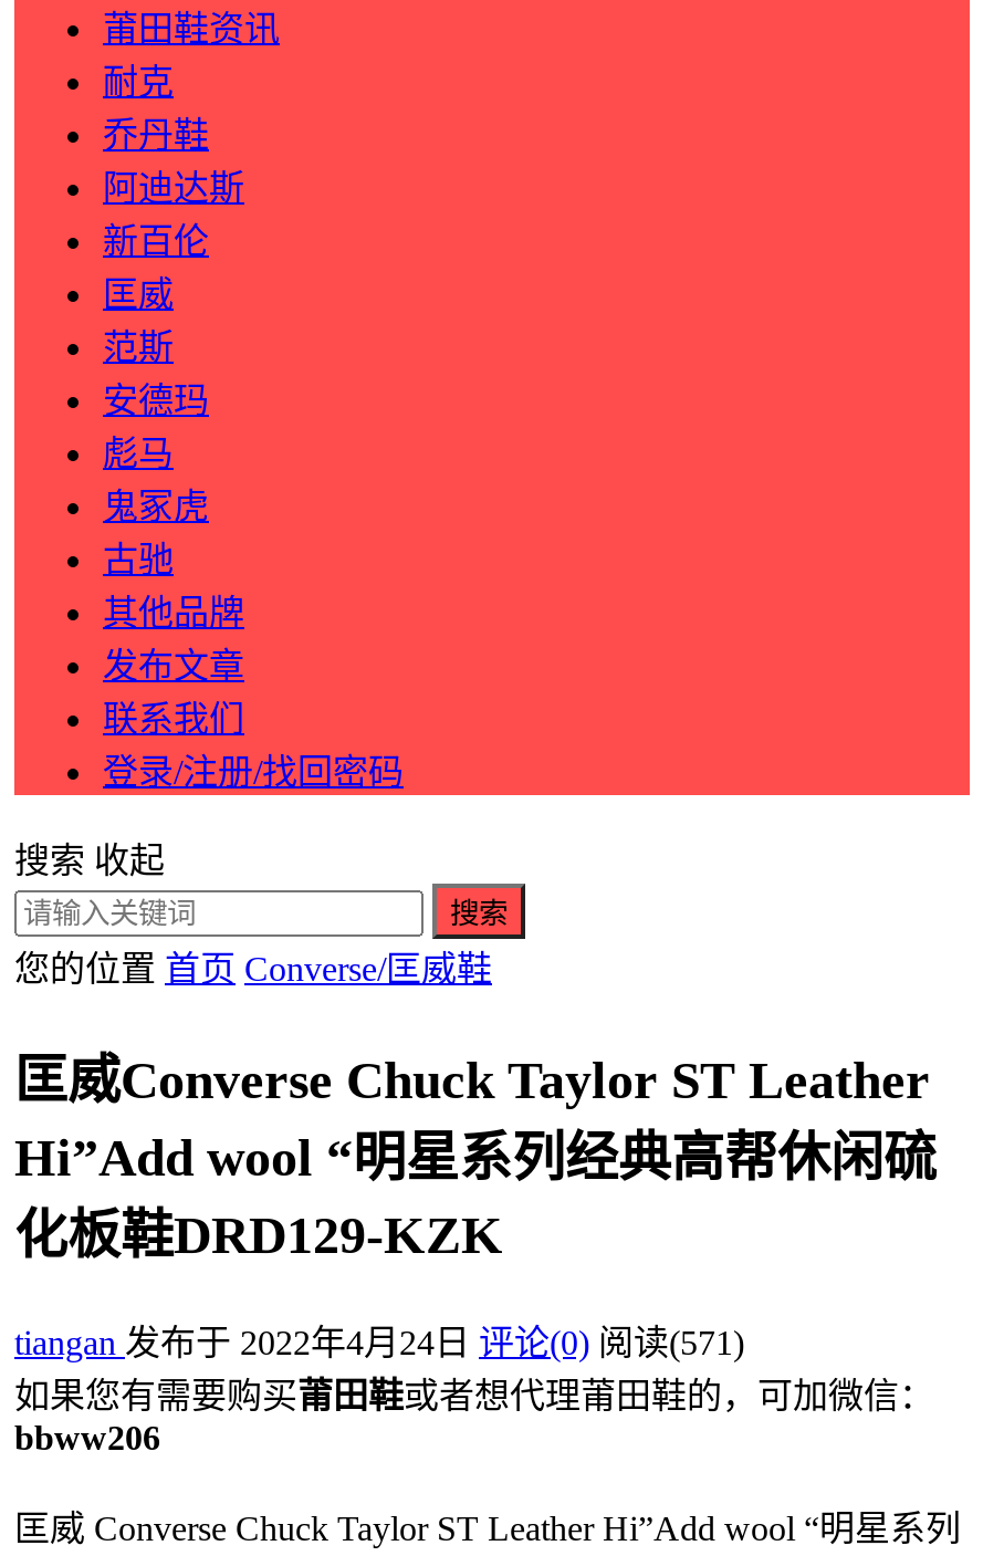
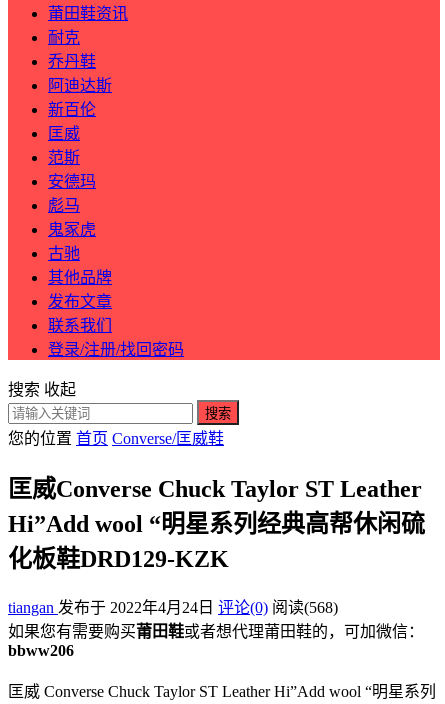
- tiangan发布于 2022年4月24日评论(0) 阅读(571)
+ tiangan发布于 2022年4月24日评论(0) 阅读(568)
